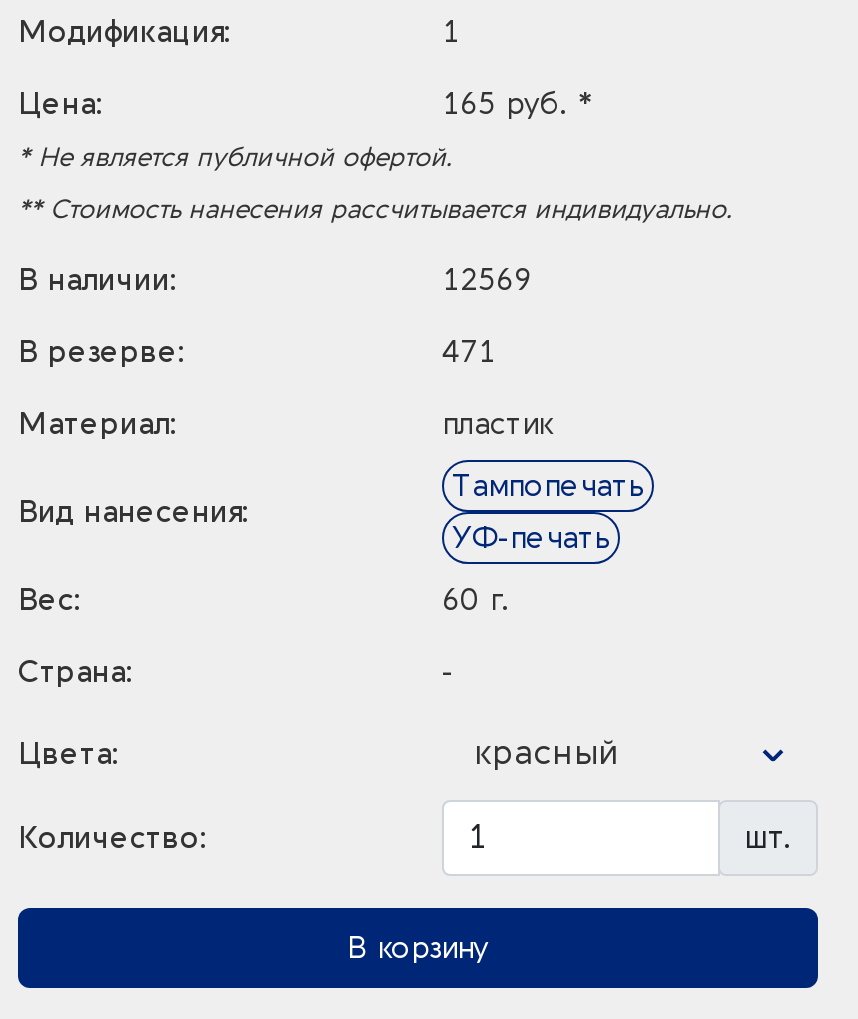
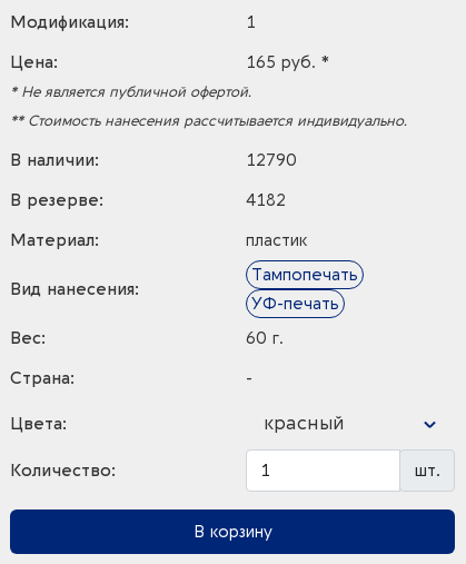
- 12569
+ 12790

- 471
+ 4182
